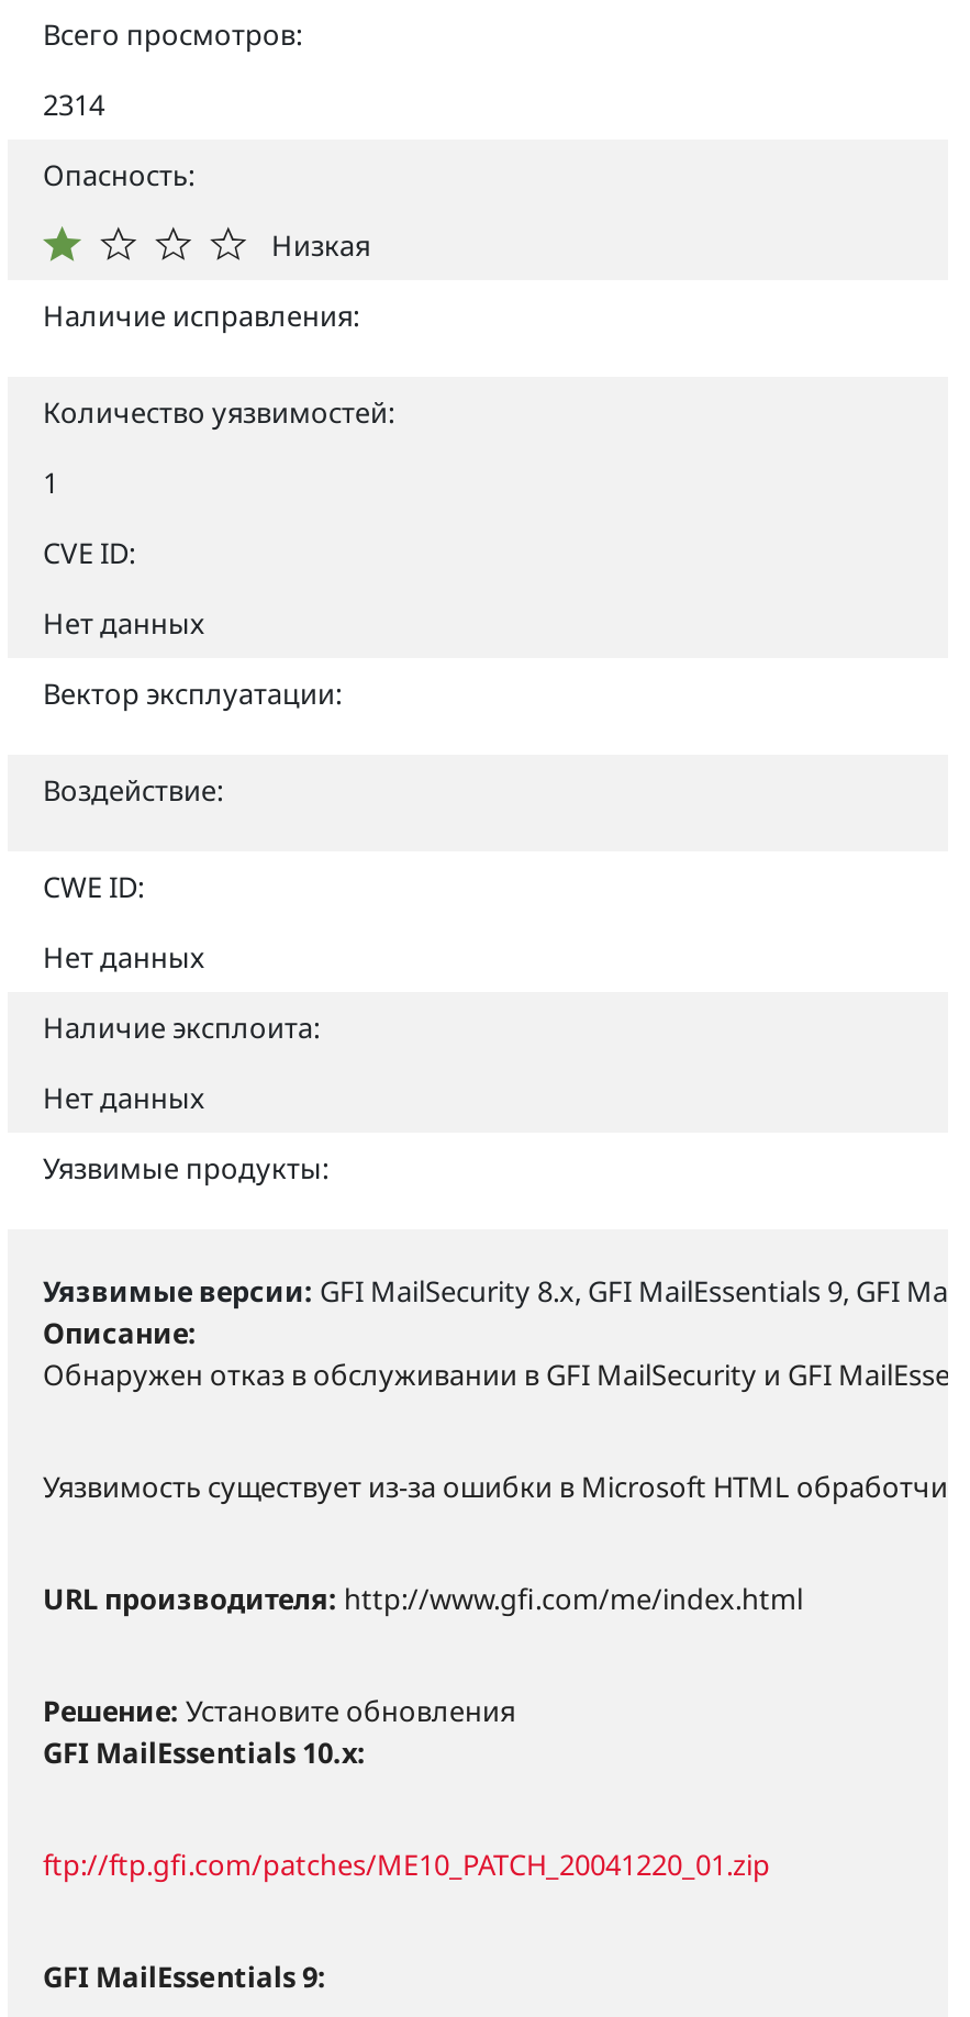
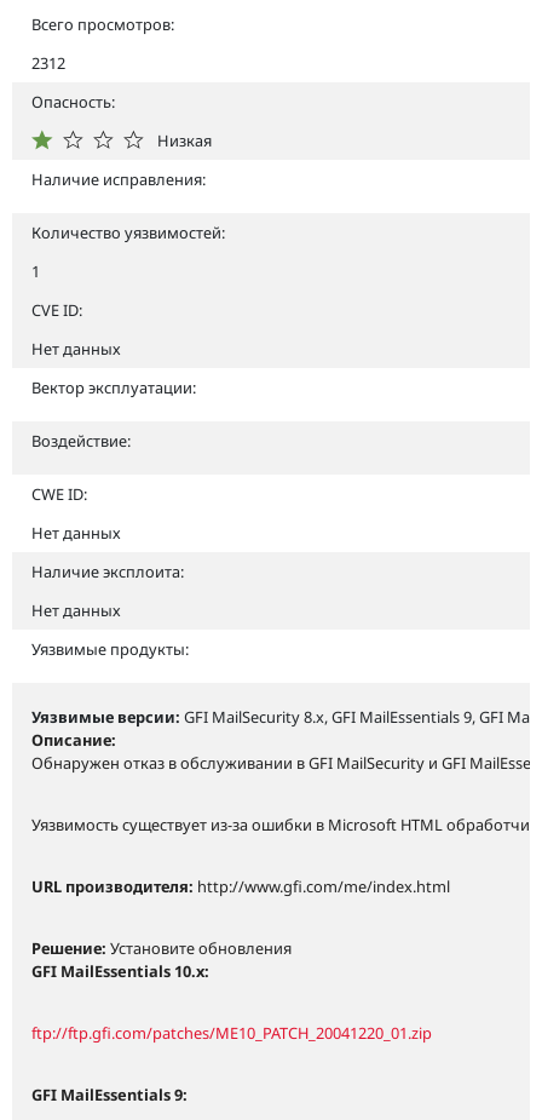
- 2314
+ 2312
